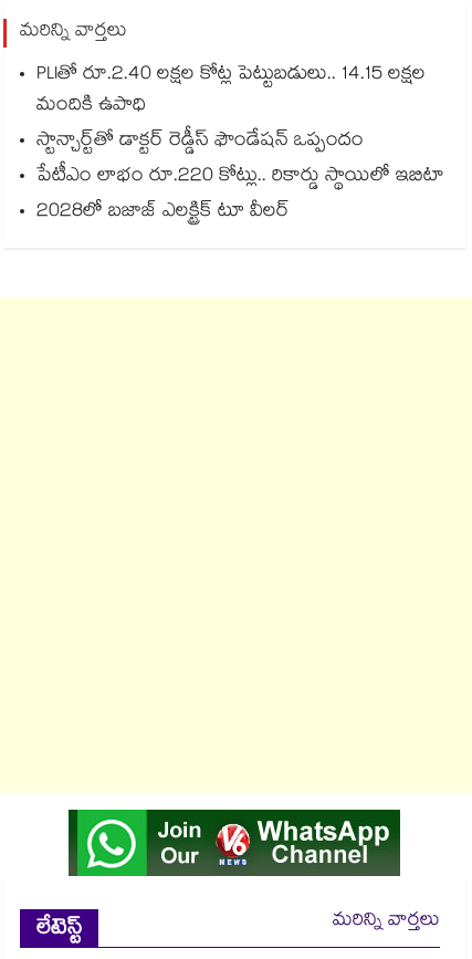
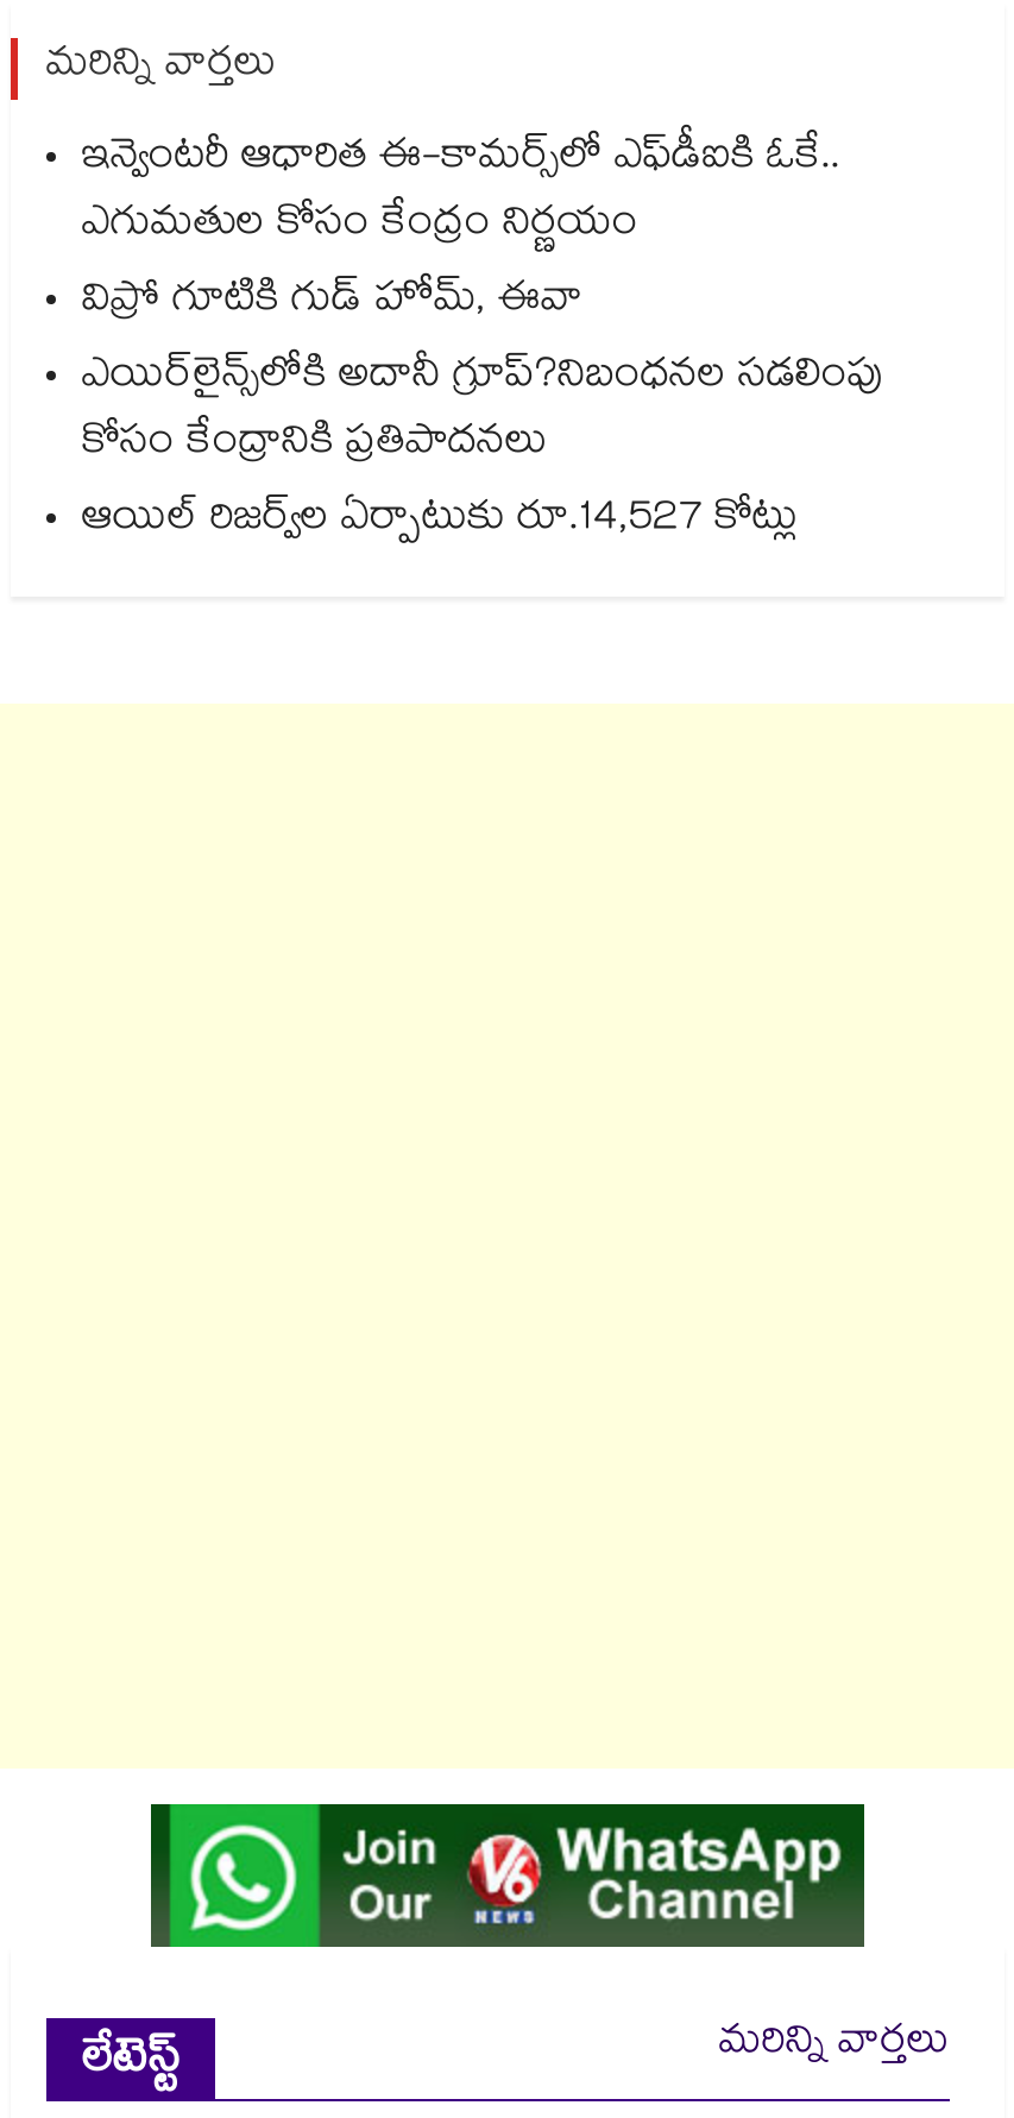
- PLIతో రూ.2.40 లక్షల కోట్ల పెట్టుబడులు.. 14.15 లక్షల
- మందికి ఉపాధి
- స్టాన్చార్ట్తో డాక్టర్ రెడ్డీస్ ఫౌండేషన్ ఒప్పందం
- పేటీఎం లాభం రూ.220 కోట్లు.. రికార్డు స్థాయిలో ఇబిటా
- 2028లో బజాజ్ ఎలక్ట్రిక్ టూ వీలర్
+ ఇన్వెంటరీ ఆధారిత ఈ-కామర్స్లో ఎఫ్డీఐకి ఓకే..
+ ఎగుమతుల కోసం కేంద్రం నిర్ణయం
+ విప్రో గూటికి గుడ్ హోమ్‌‌‌‌, ఈవా
+ ఎయిర్‌‌‌‌లైన్స్‌‌‌‌లోకి అదానీ గ్రూప్?నిబంధనల సడలింపు
+ కోసం కేంద్రానికి ప్రతిపాదనలు
+ ఆయిల్ రిజర్వ్ల ఏర్పాటుకు రూ.14,527 కోట్లు
